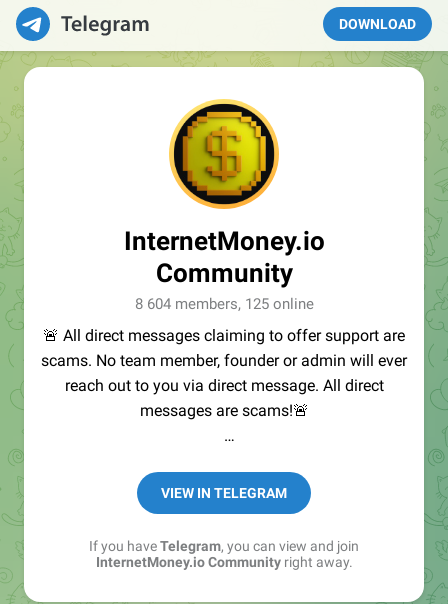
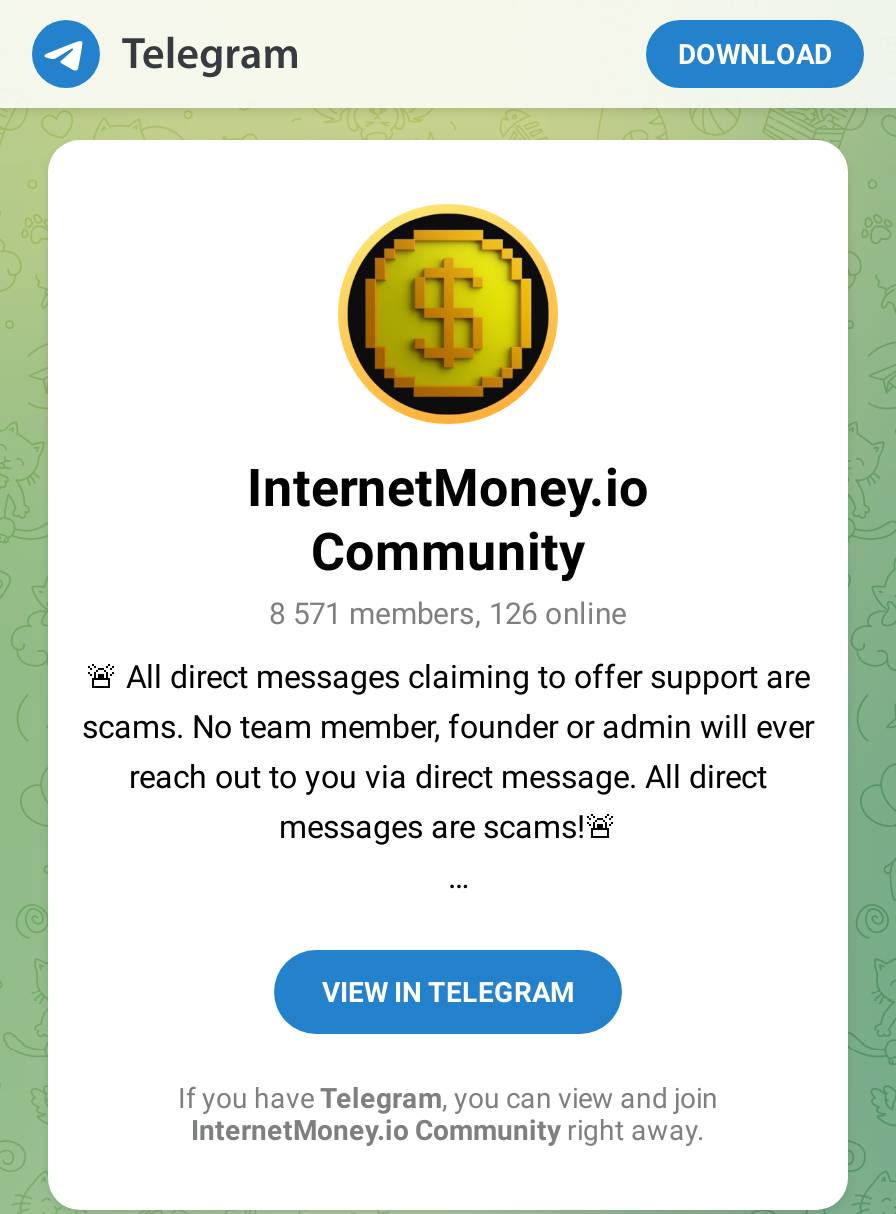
- 8 604 members, 125 online
+ 8 571 members, 126 online
